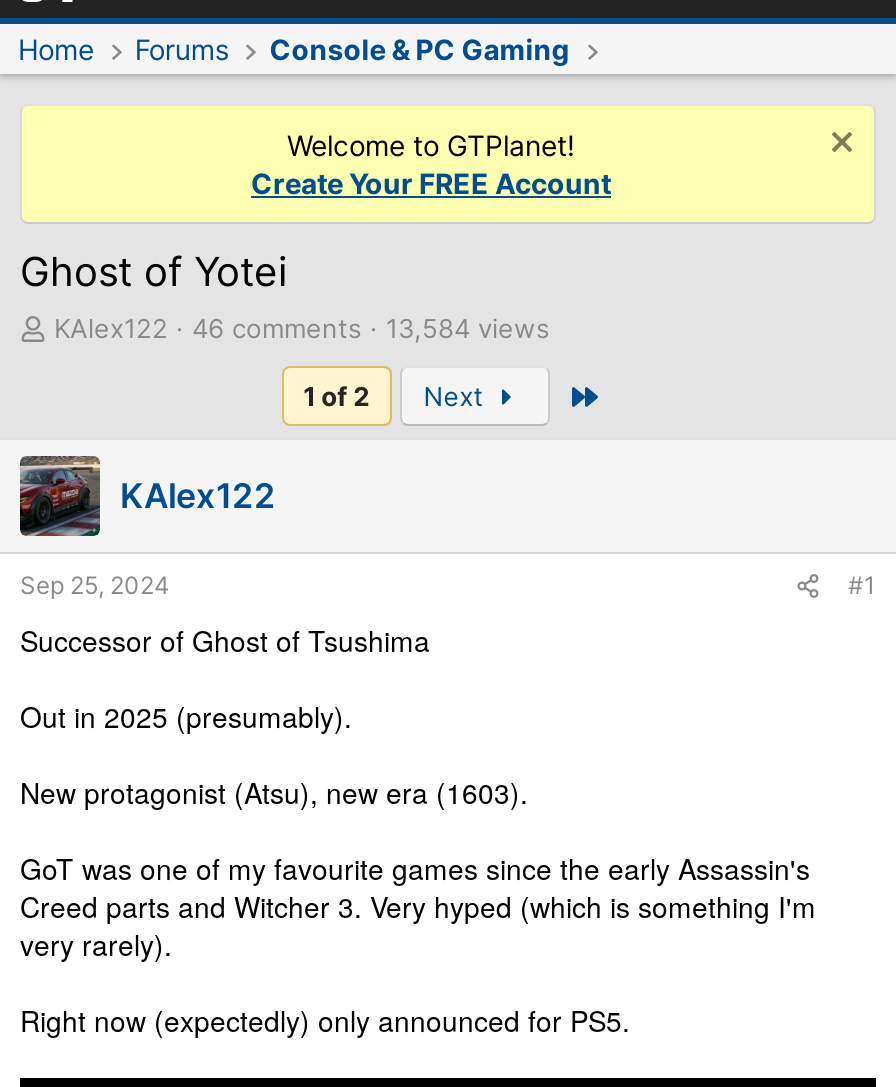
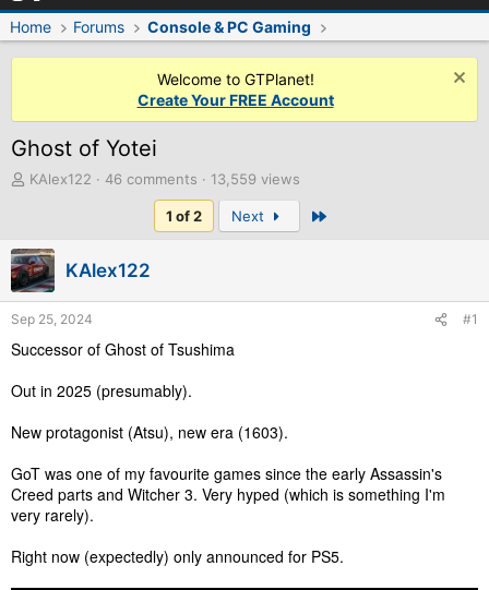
- 46 comments 13,584 views
+ 46 comments 13,559 views
